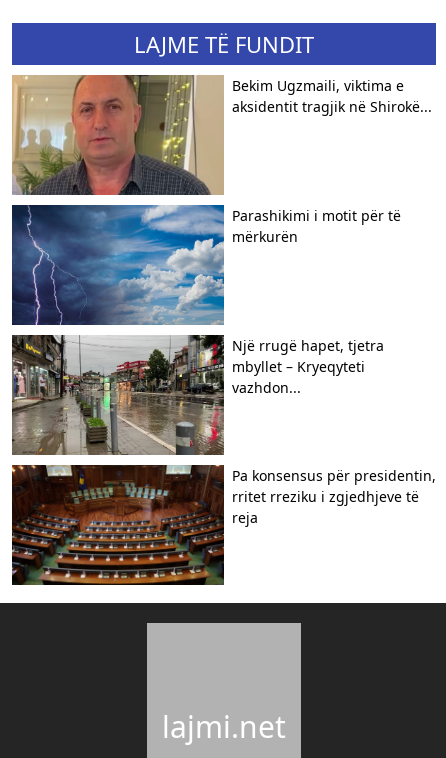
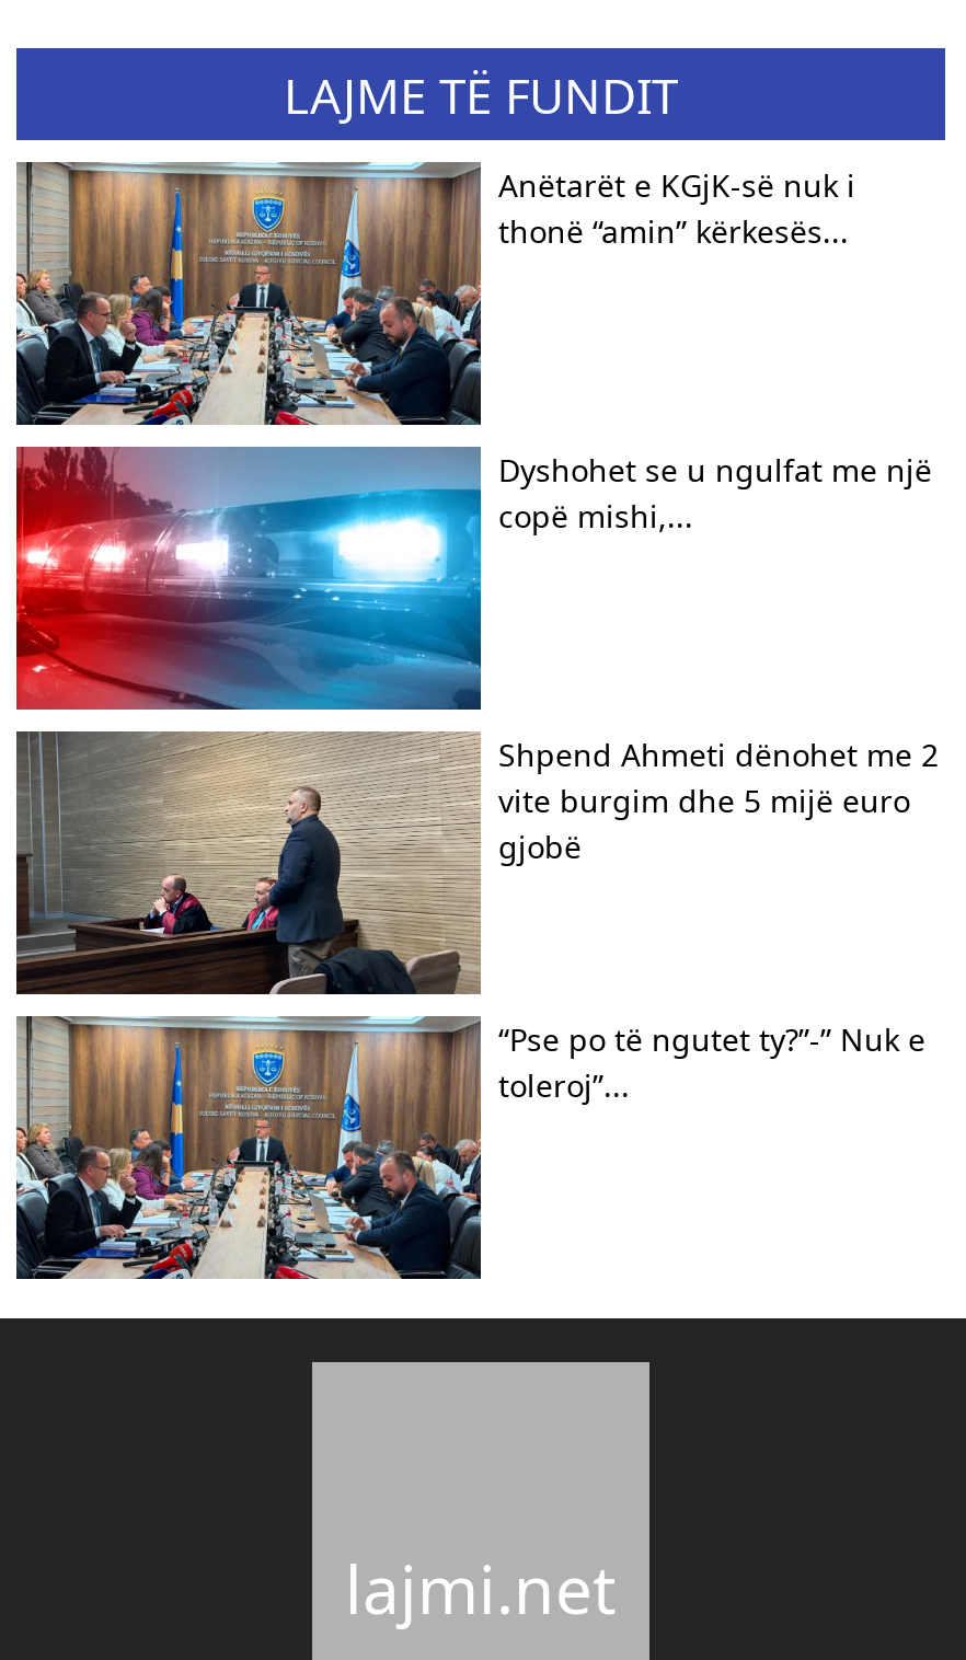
- [image]
- Bekim Ugzmaili, viktima e
- aksidentit tragjik në Shirokë...
+ [image]
+ Anëtarët e KGjK-së nuk i
+ thonë “amin” kërkesës...

- [image]
- Parashikimi i motit për të
- mërkurën
+ [image]
+ Dyshohet se u ngulfat me një
+ copë mishi,...

- [image]
- Një rrugë hapet, tjetra
- mbyllet – Kryeqyteti
- vazhdon...
+ [image]
+ Shpend Ahmeti dënohet me 2
+ vite burgim dhe 5 mijë euro
+ gjobë

- [image]
- Pa konsensus për presidentin,
- rritet rreziku i zgjedhjeve të
- reja
+ [image]
+ “Pse po të ngutet ty?”-” Nuk e
+ toleroj”...
